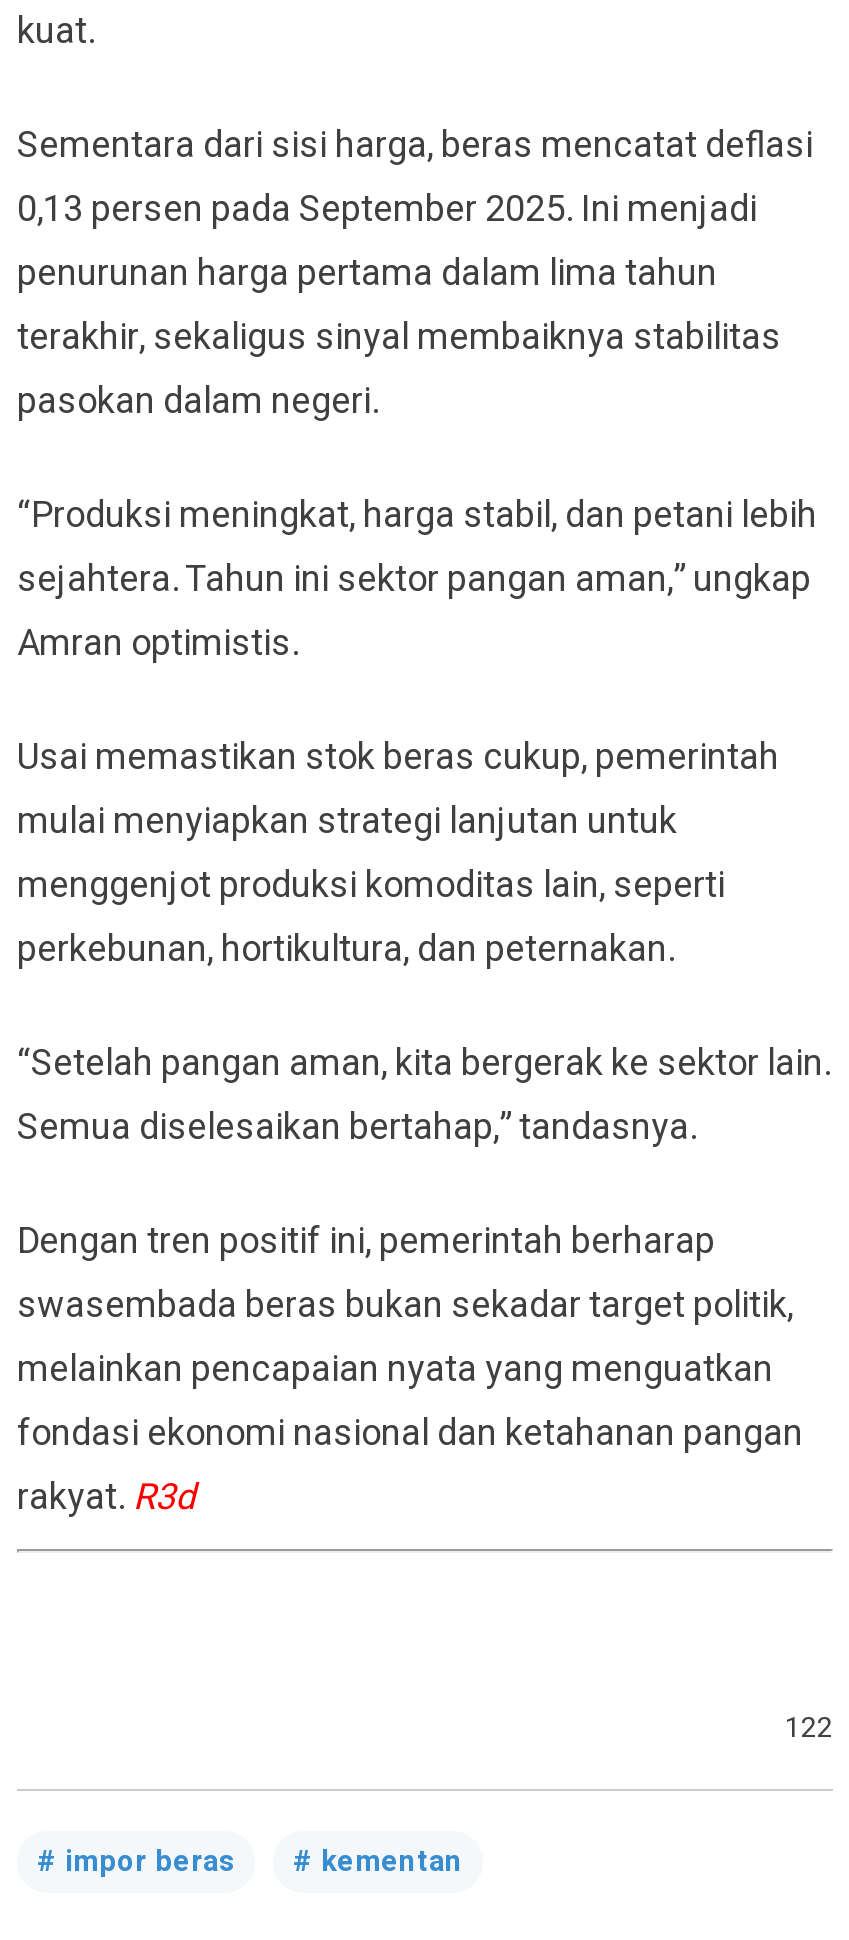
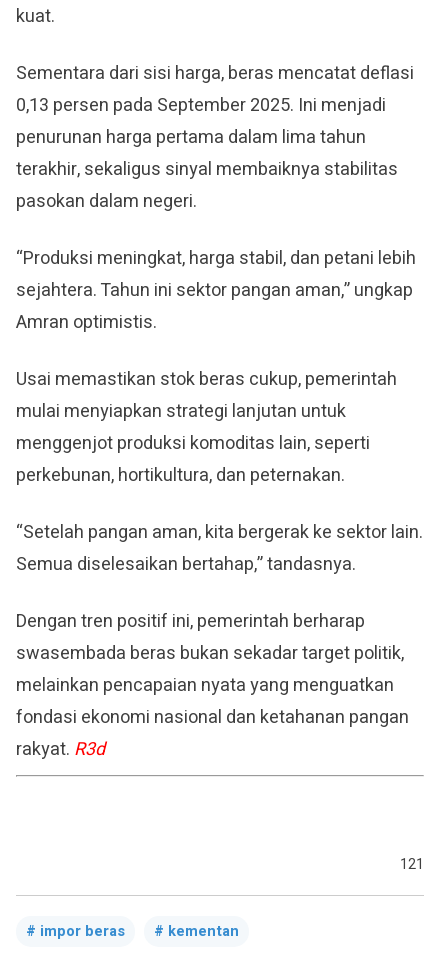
- 122
+ 121
